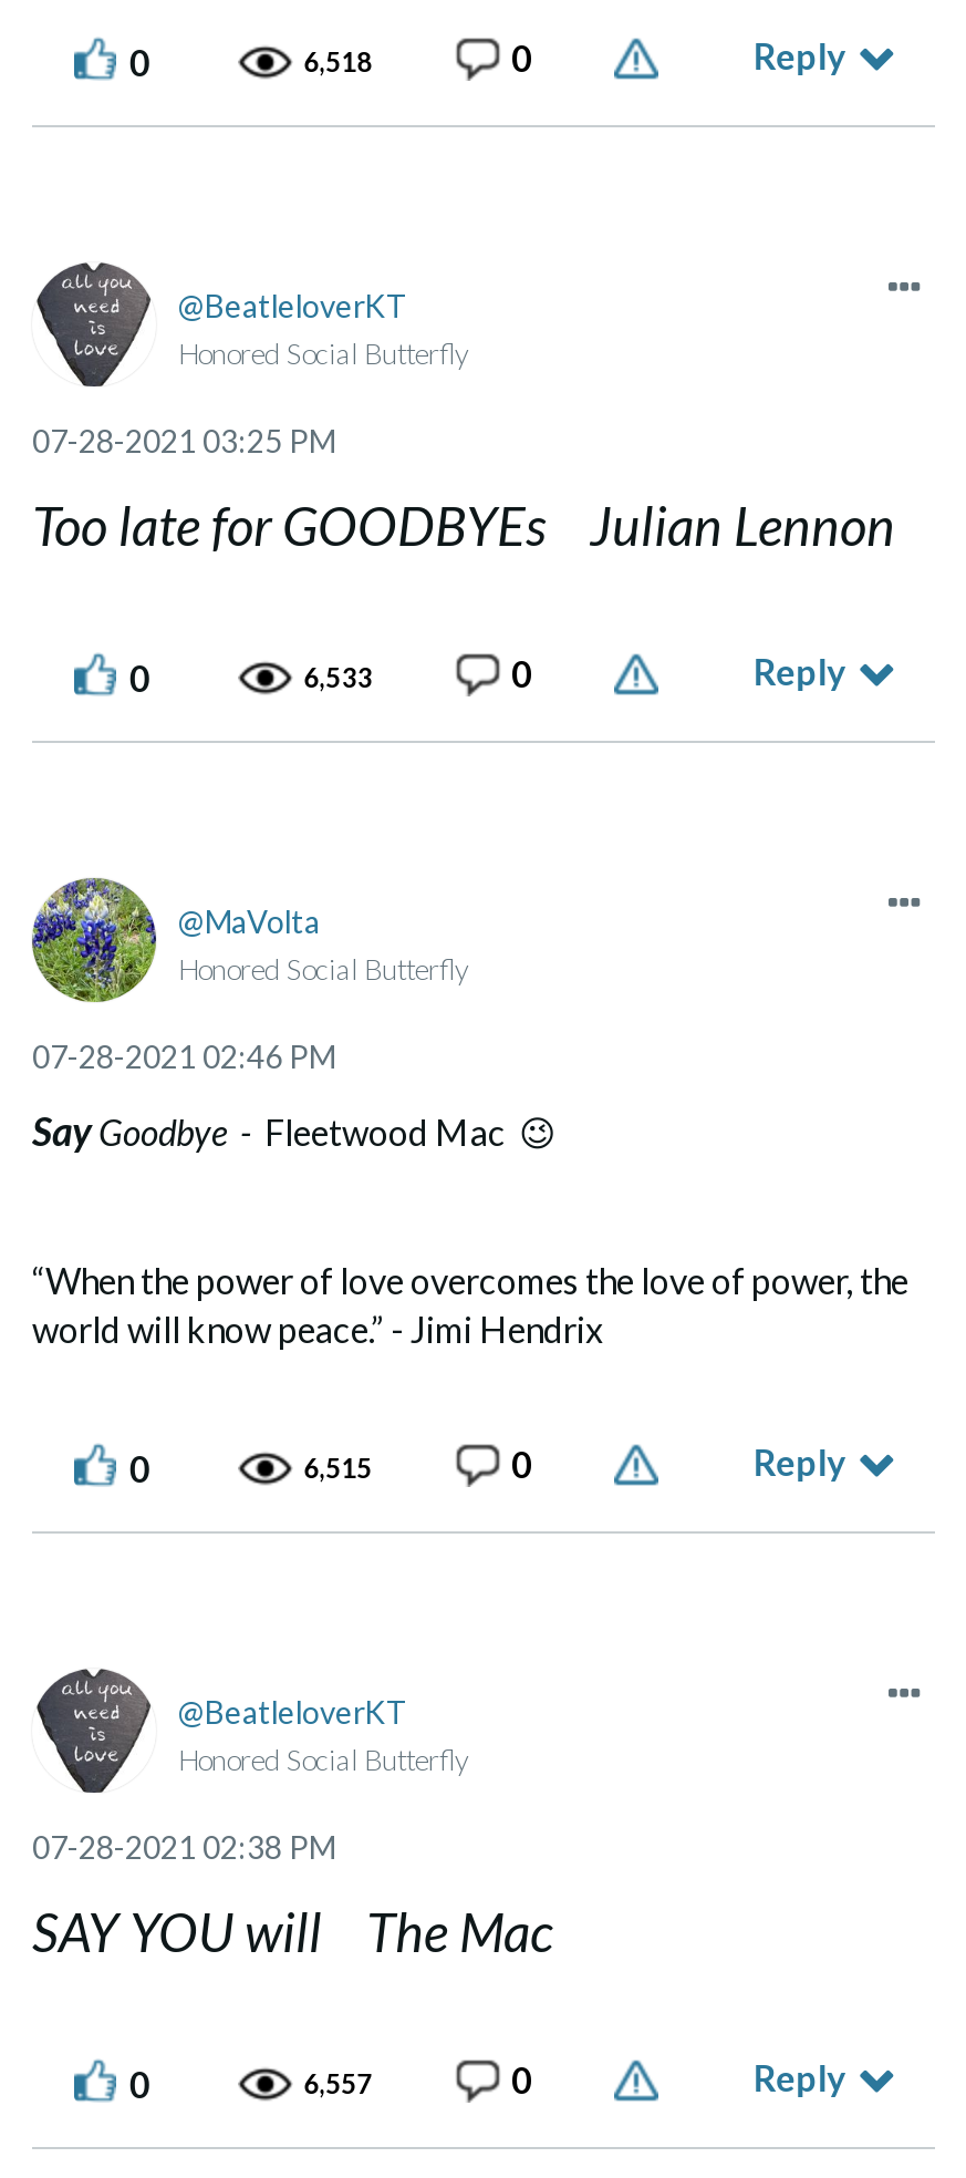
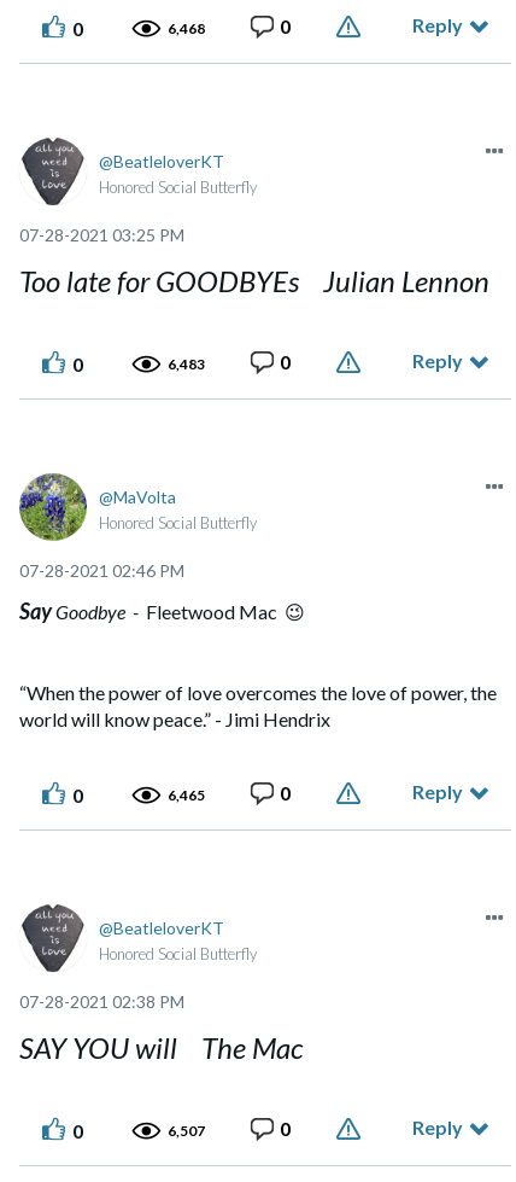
- 6,518
+ 6,468

- 6,533
+ 6,483

- 6,515
+ 6,465

- 6,557
+ 6,507
